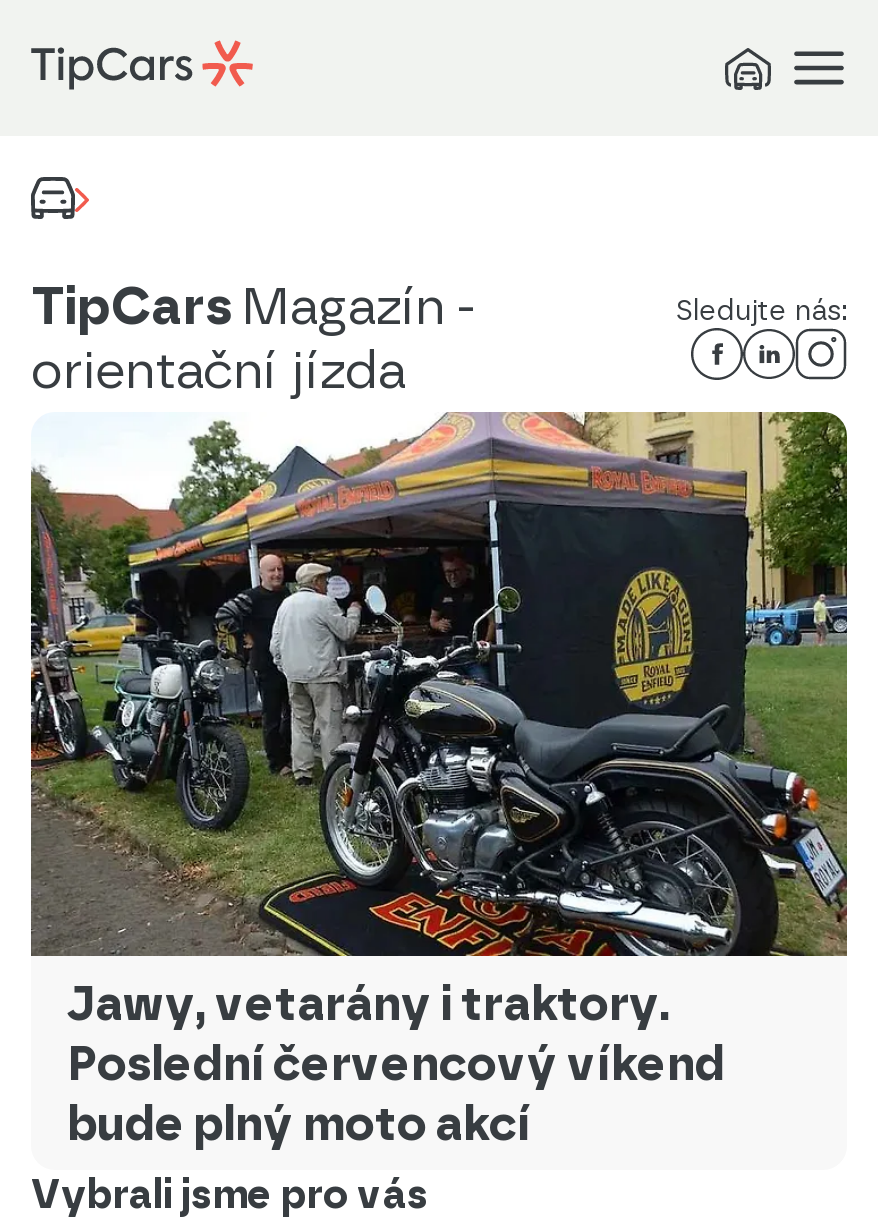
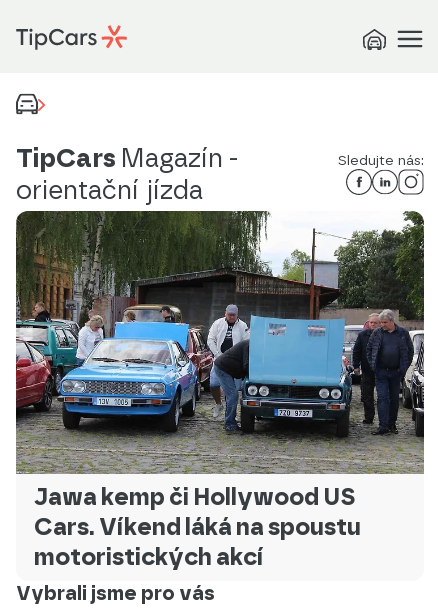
- [image]
- Jawy, vetarány i traktory.
- Poslední červencový víkend
- bude plný moto akcí
+ [image]
+ Jawa kemp či Hollywood US
+ Cars. Víkend láká na spoustu
+ motoristických akcí
